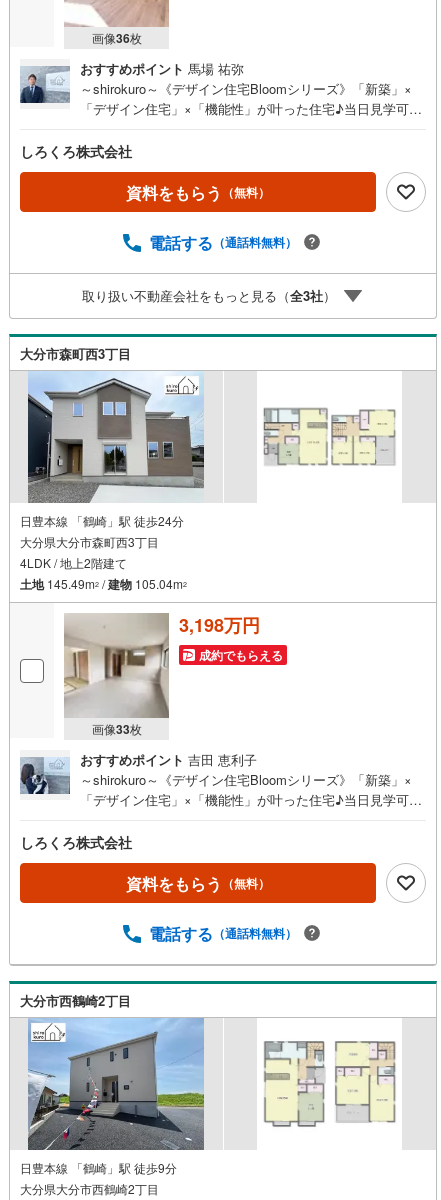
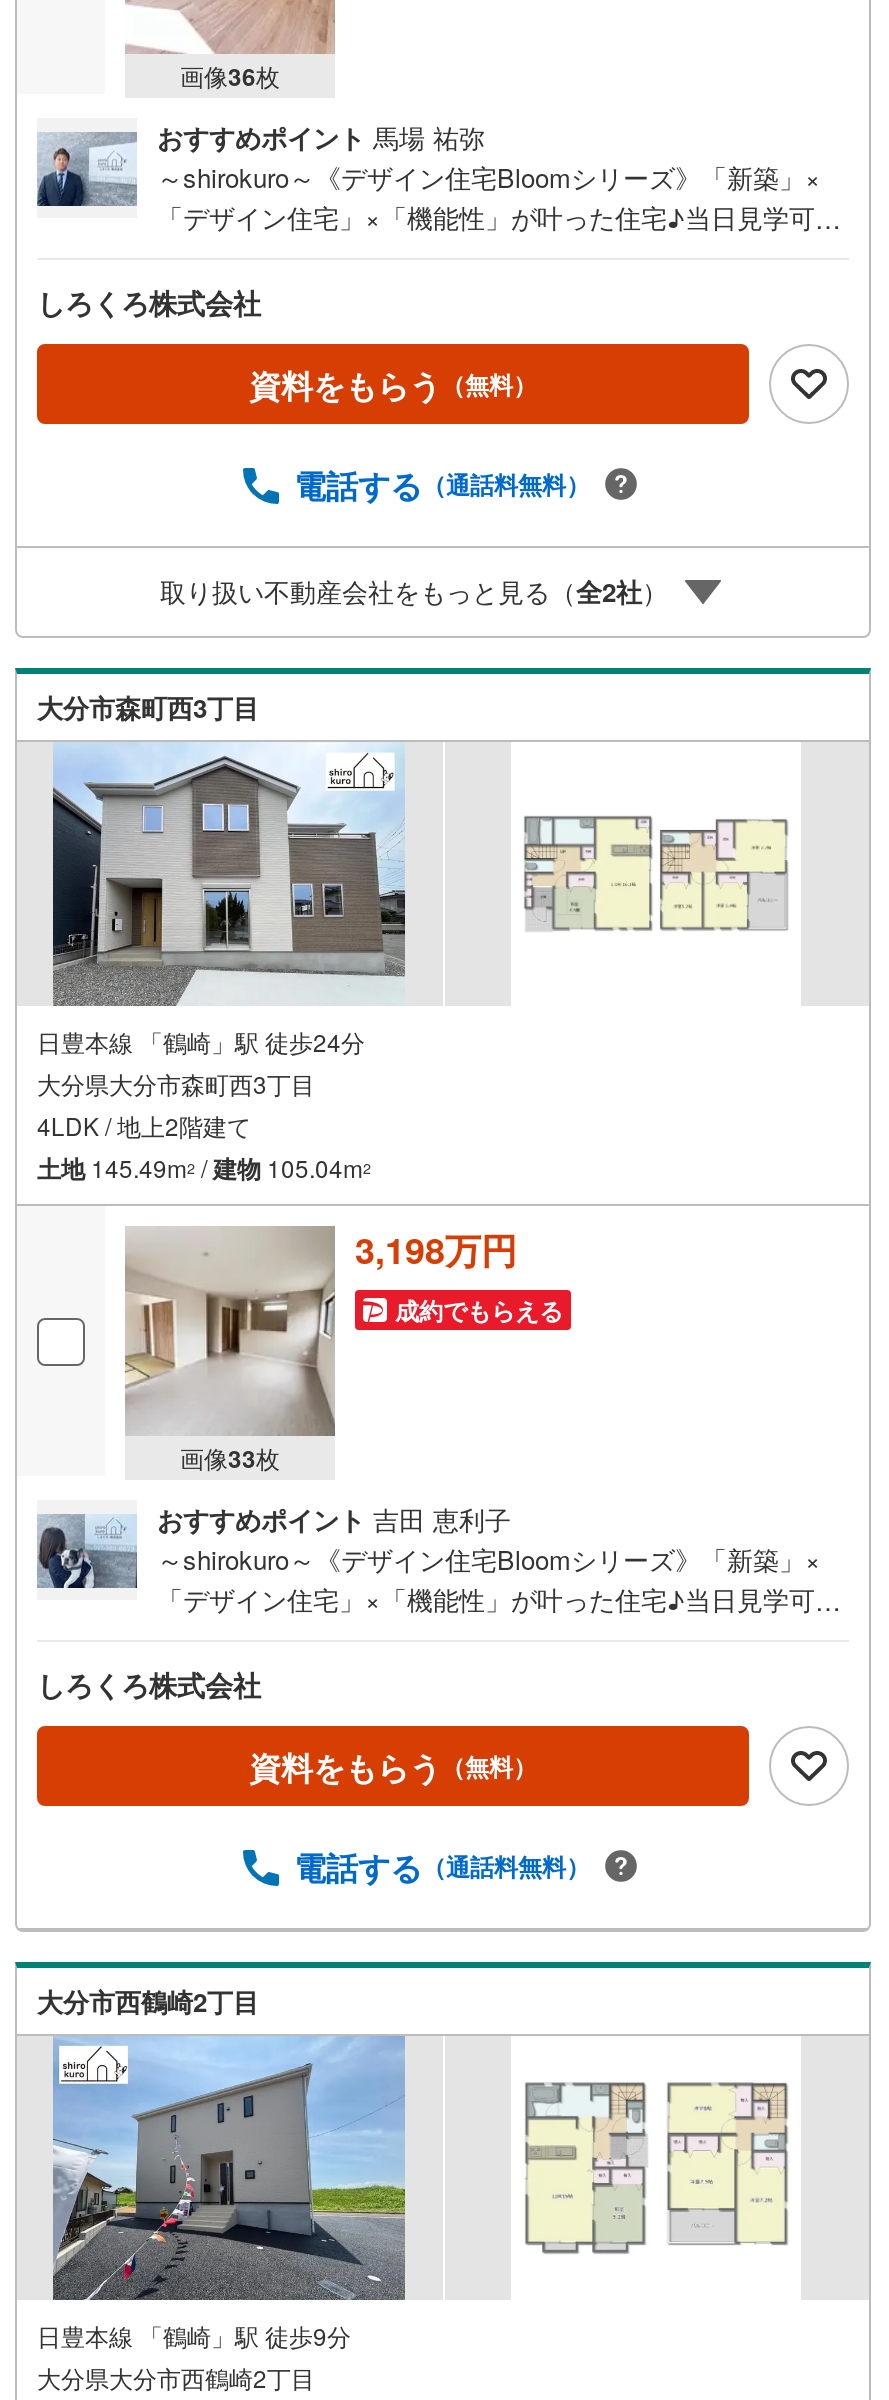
- 取り扱い不動産会社をもっと見る（全3社）
+ 取り扱い不動産会社をもっと見る（全2社）
